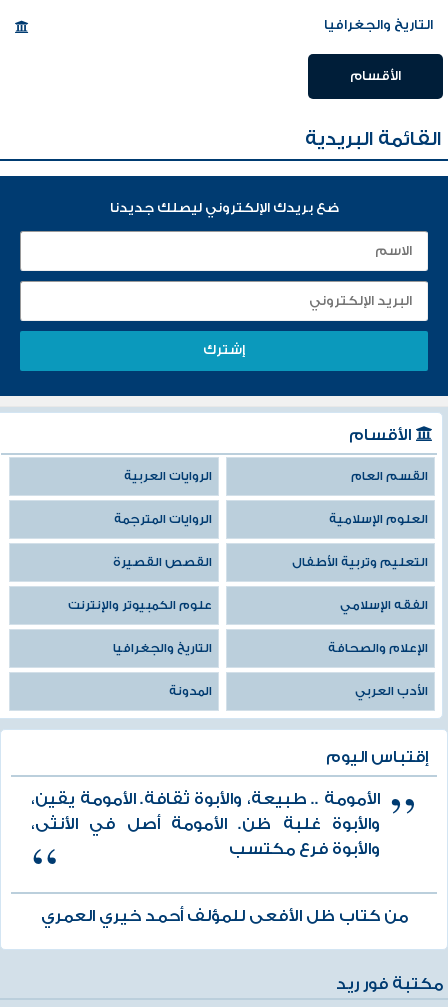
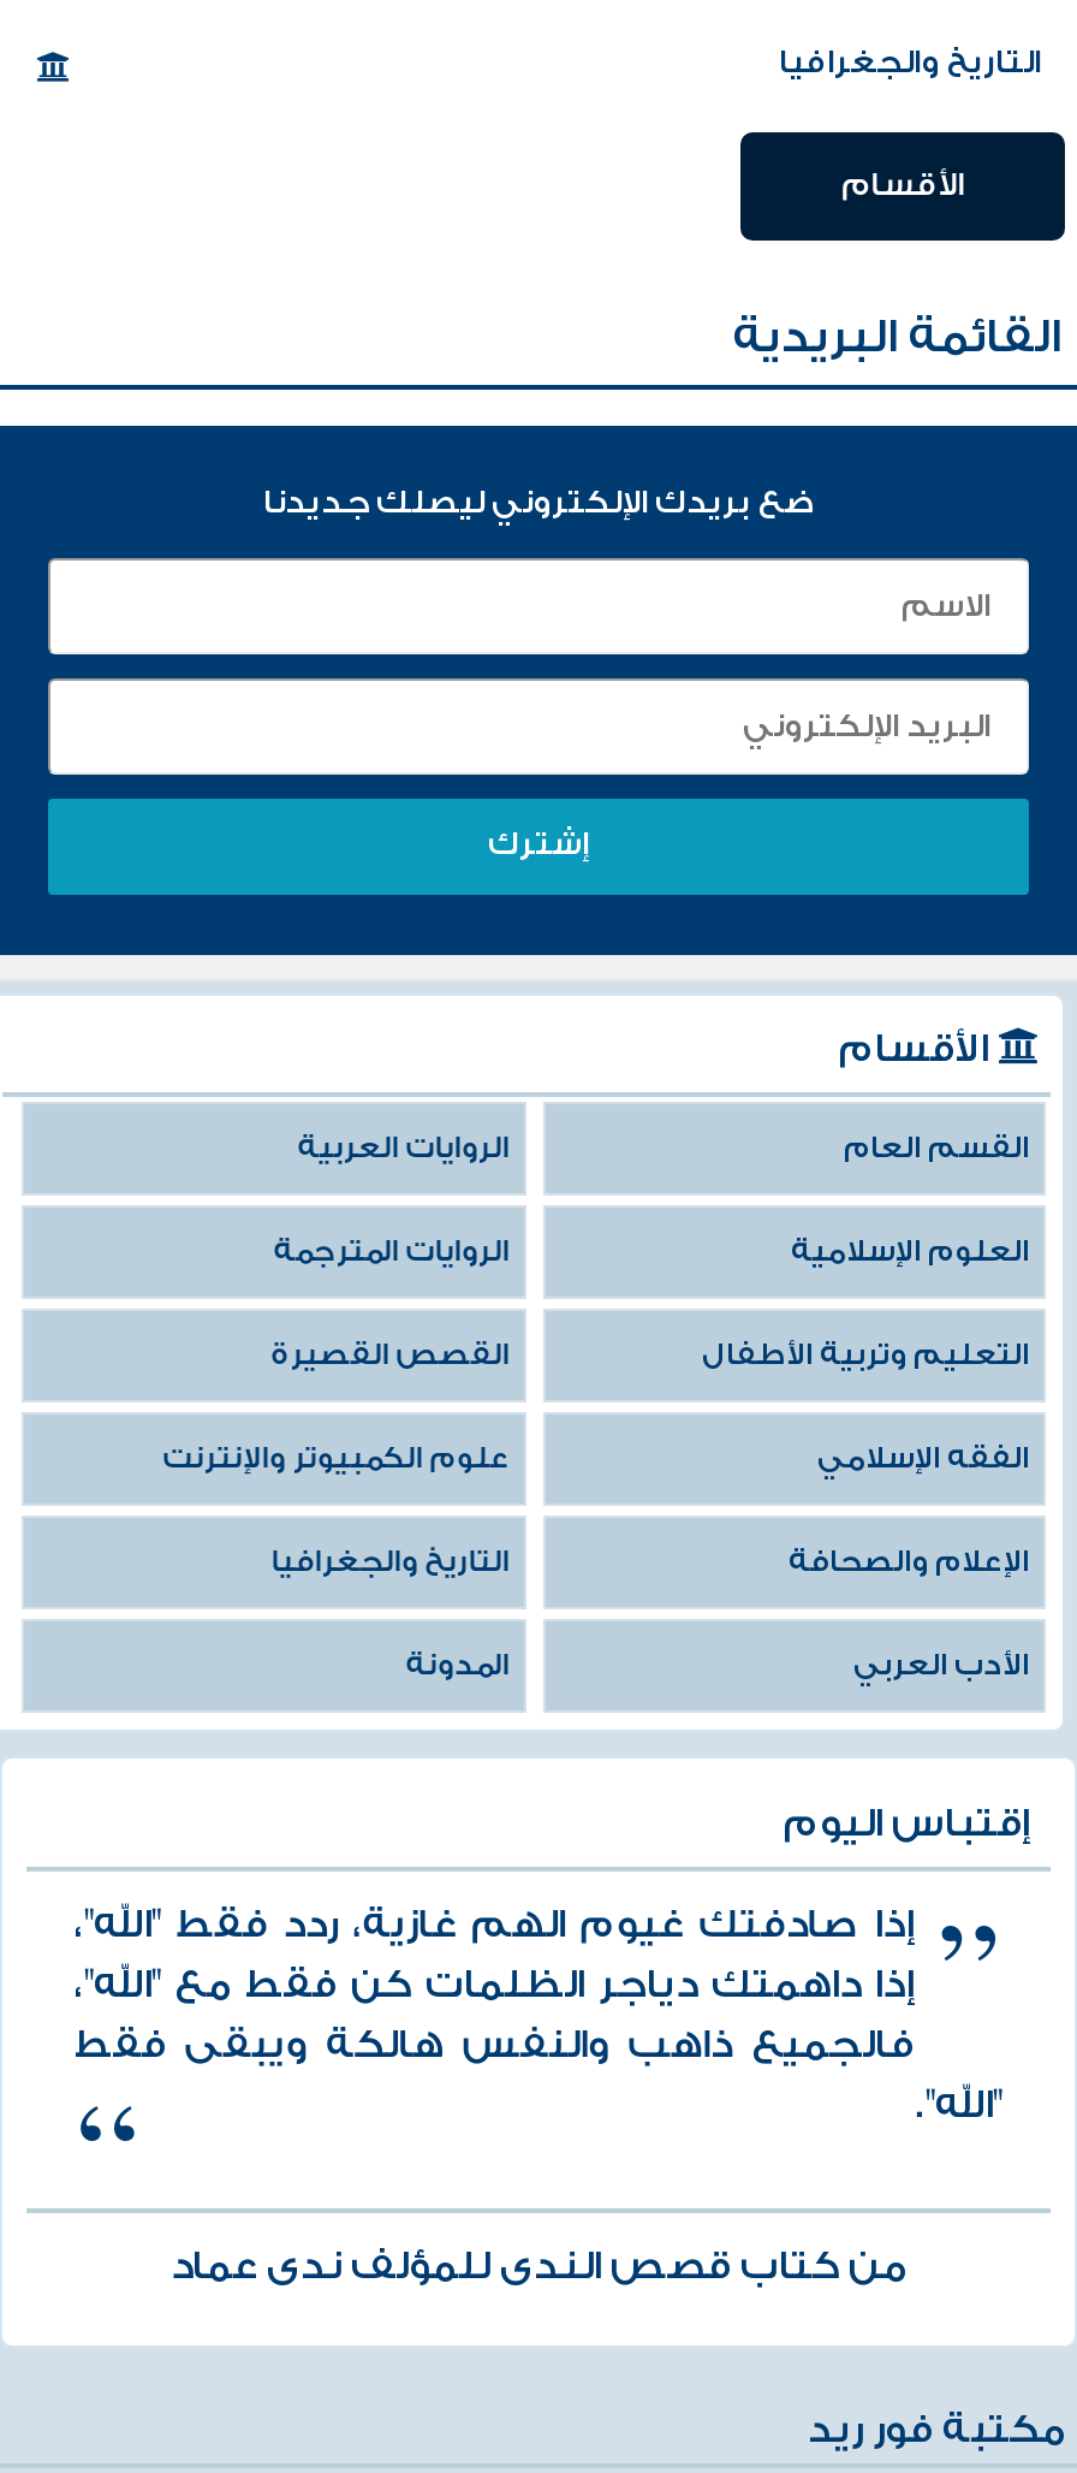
- الأمومة .. طبيعة، والأبوة ثقافة. الأمومة يقين،
- والأبوة غلبة ظن. الأمومة أصل في الأنثى،
- والأبوة فرع مكتسب
+ إذا صادفتك غيوم الهم غازية، ردد فقط "الله"،
+ إذا داهمتك دياجر الظلمات كن فقط مع "الله"،
+ فالجميع ذاهب والنفس هالكة ويبقى فقط
+ "الله".

- من كتاب ظل الأفعى للمؤلف أحمد خيري العمري
+ من كتاب قصص الندى للمؤلف ندى عماد
